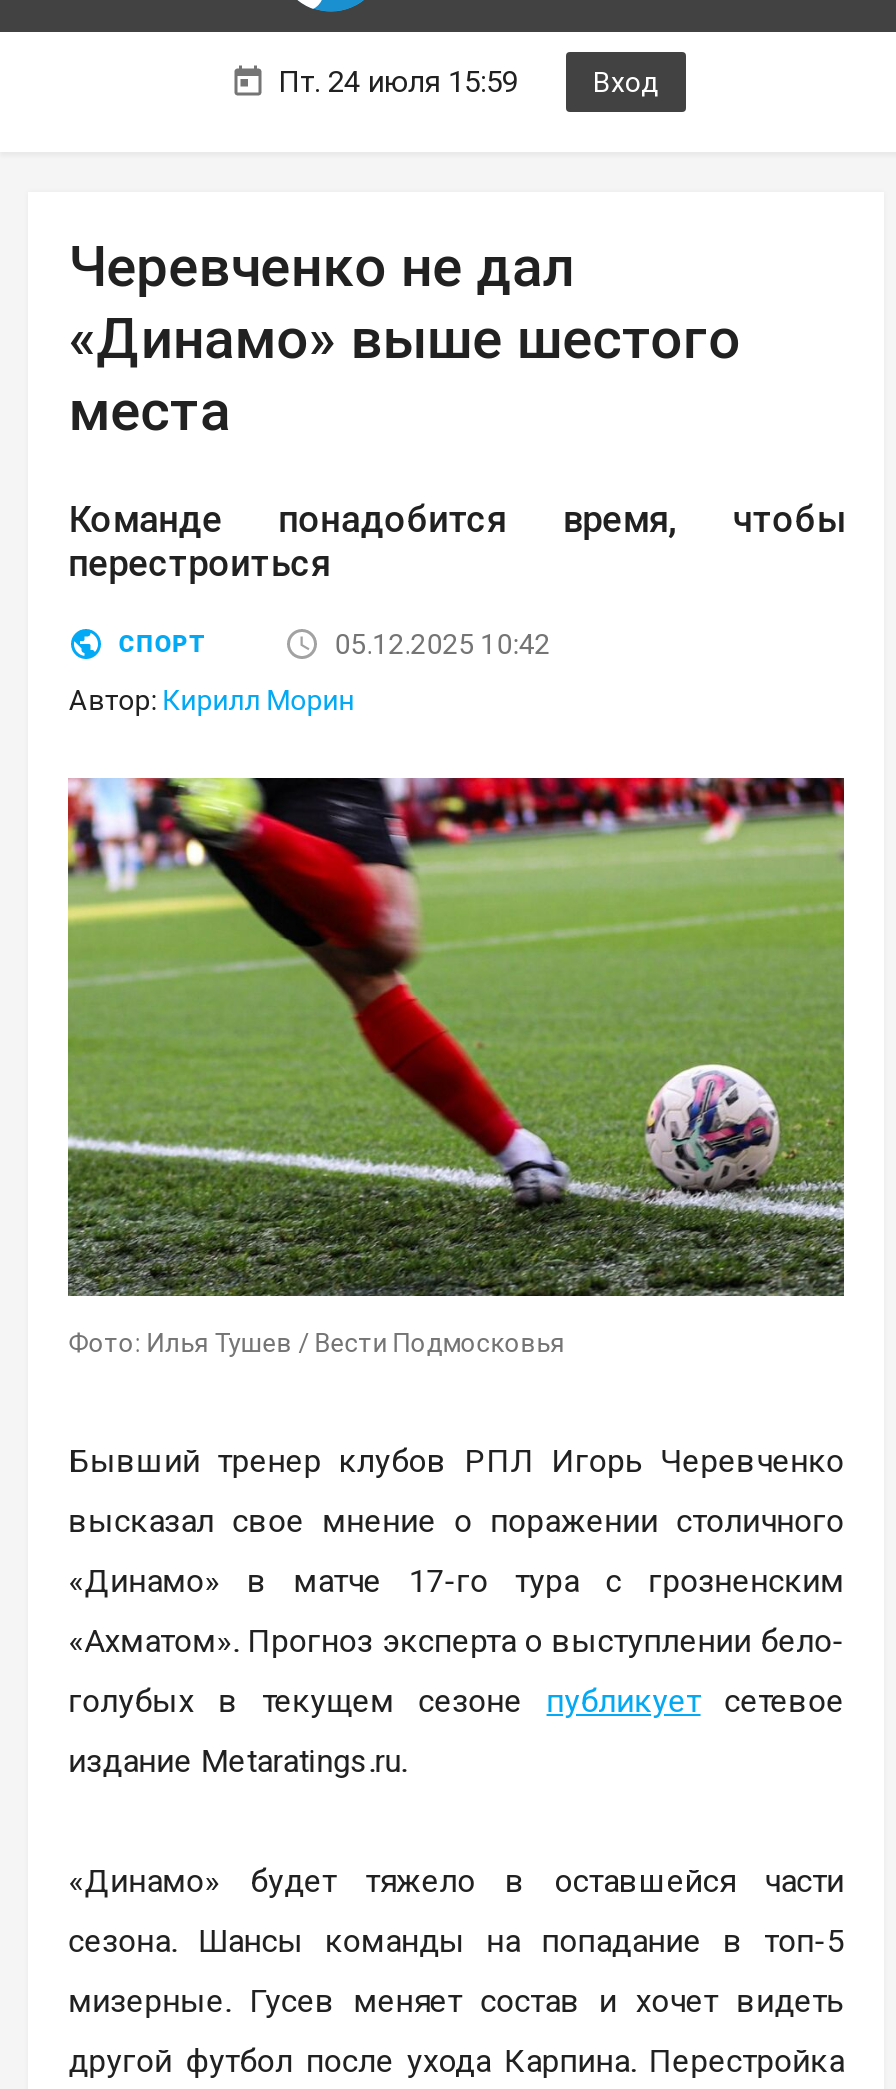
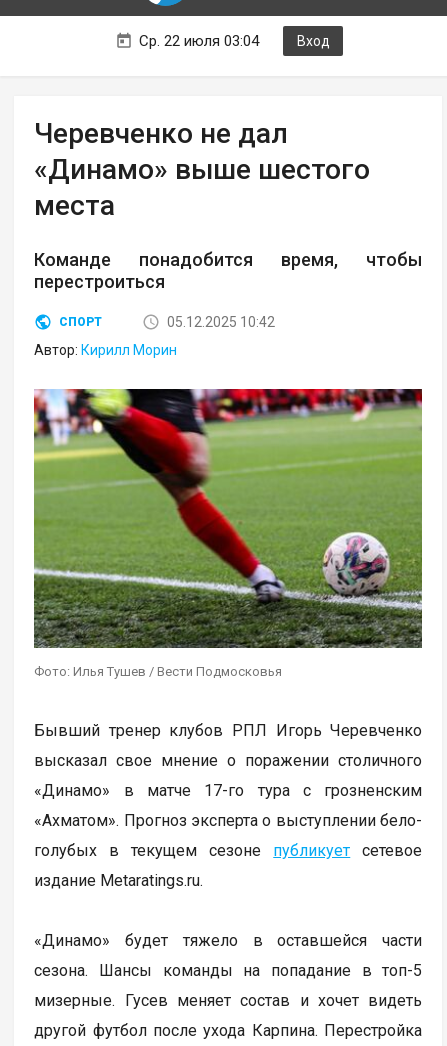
- Пт. 24 июля 15:59
+ Ср. 22 июля 03:04
